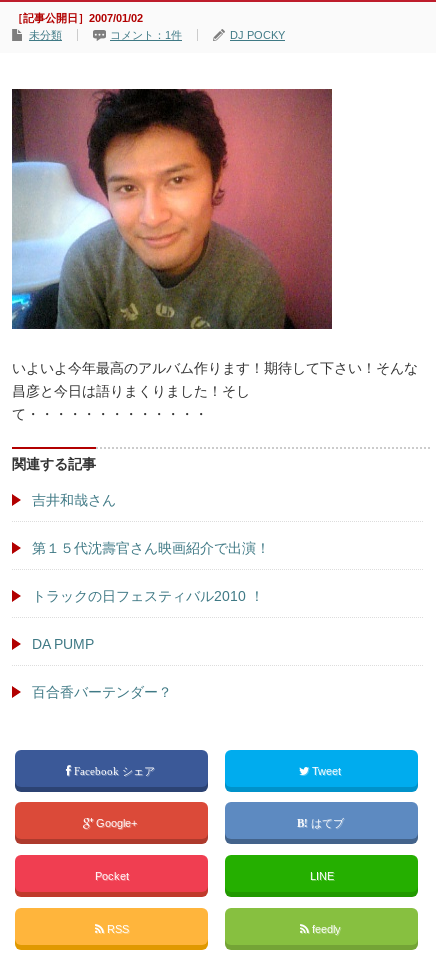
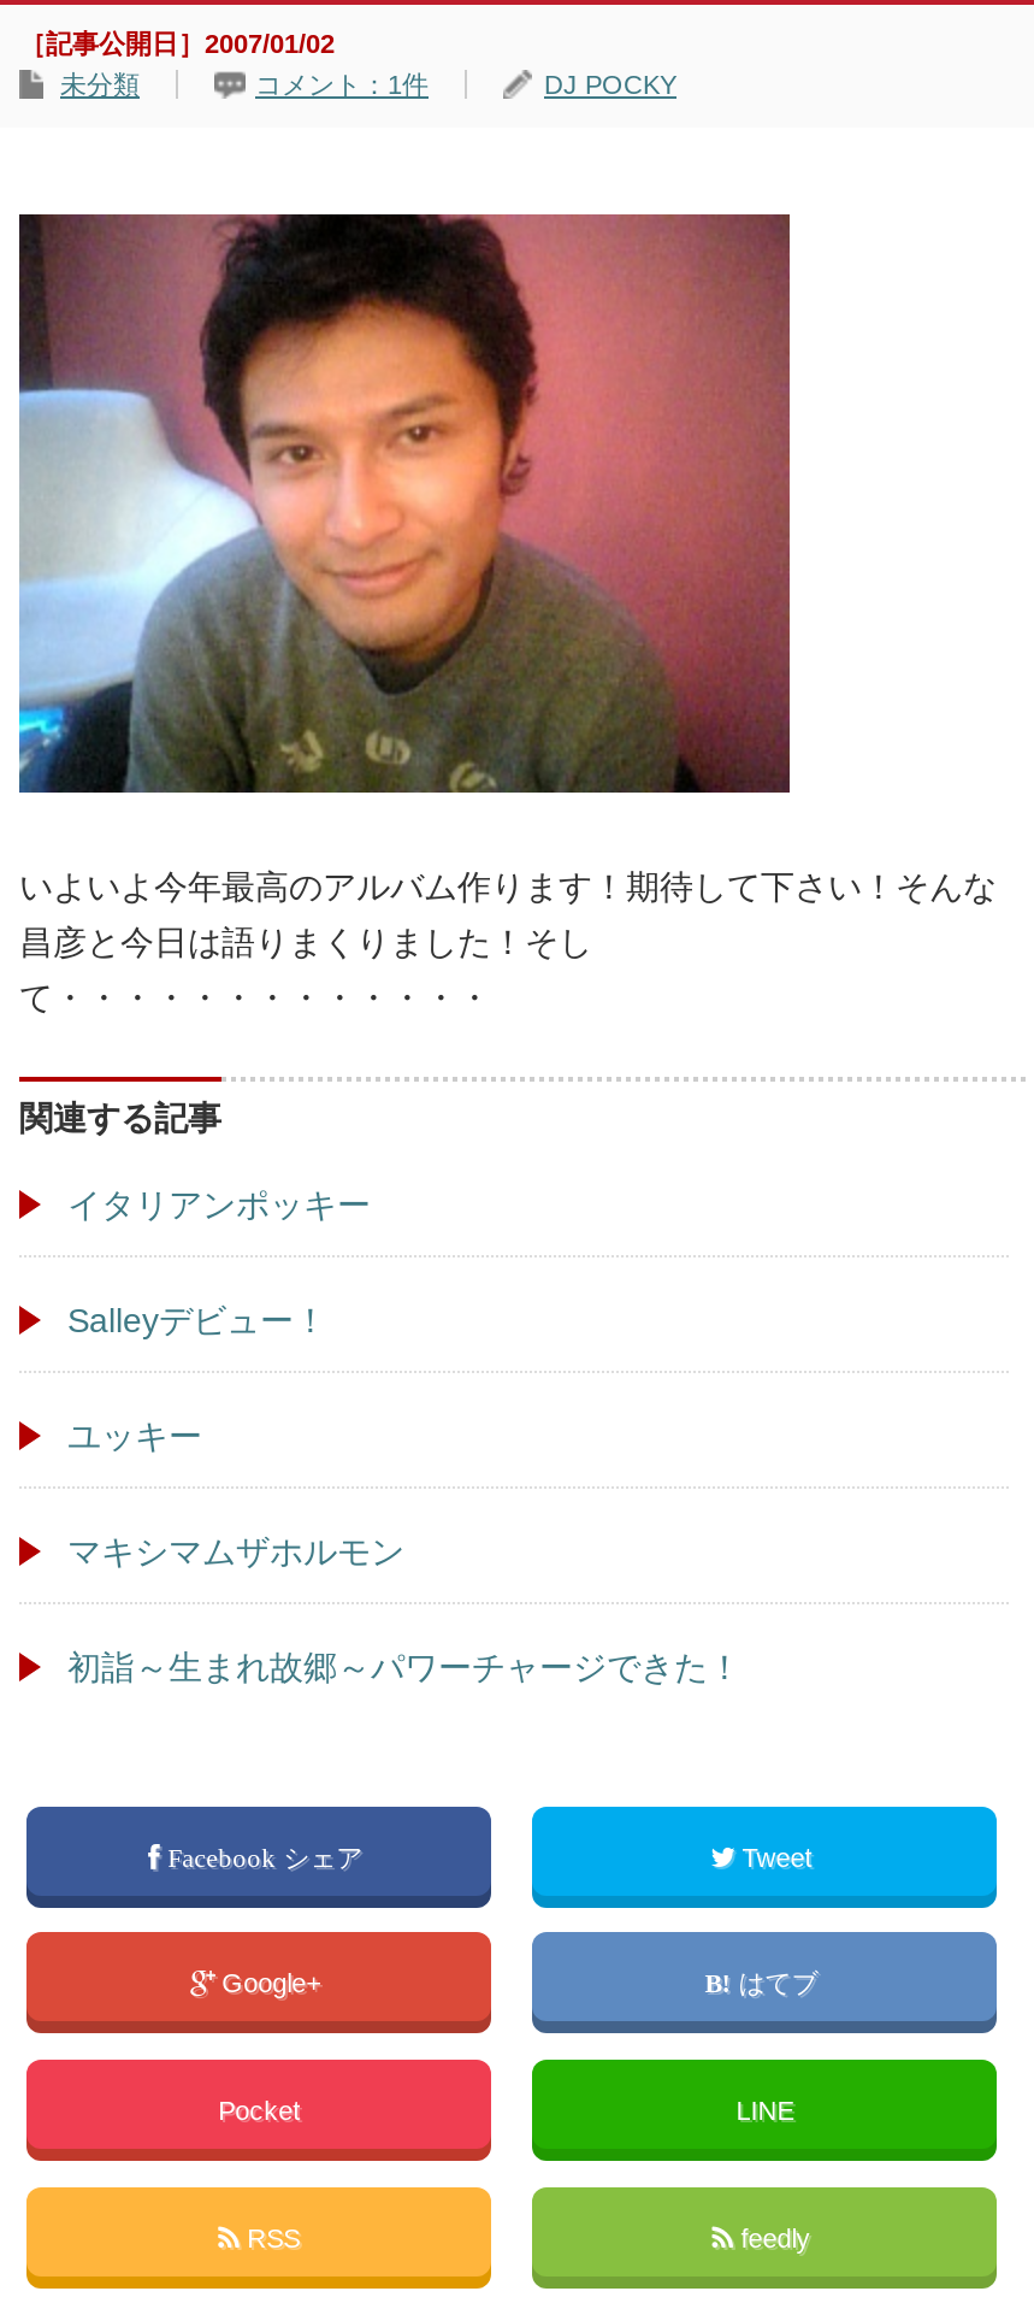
- 吉井和哉さん
+ イタリアンポッキー

- 第１５代沈壽官さん映画紹介で出演！
+ Salleyデビュー！

- トラックの日フェスティバル2010 ！
+ ユッキー

- DA PUMP
+ マキシマムザホルモン

- 百合香バーテンダー？
+ 初詣～生まれ故郷～パワーチャージできた！
